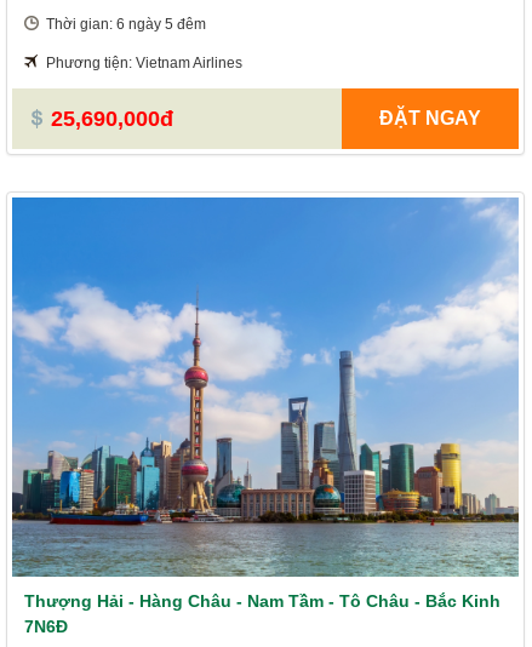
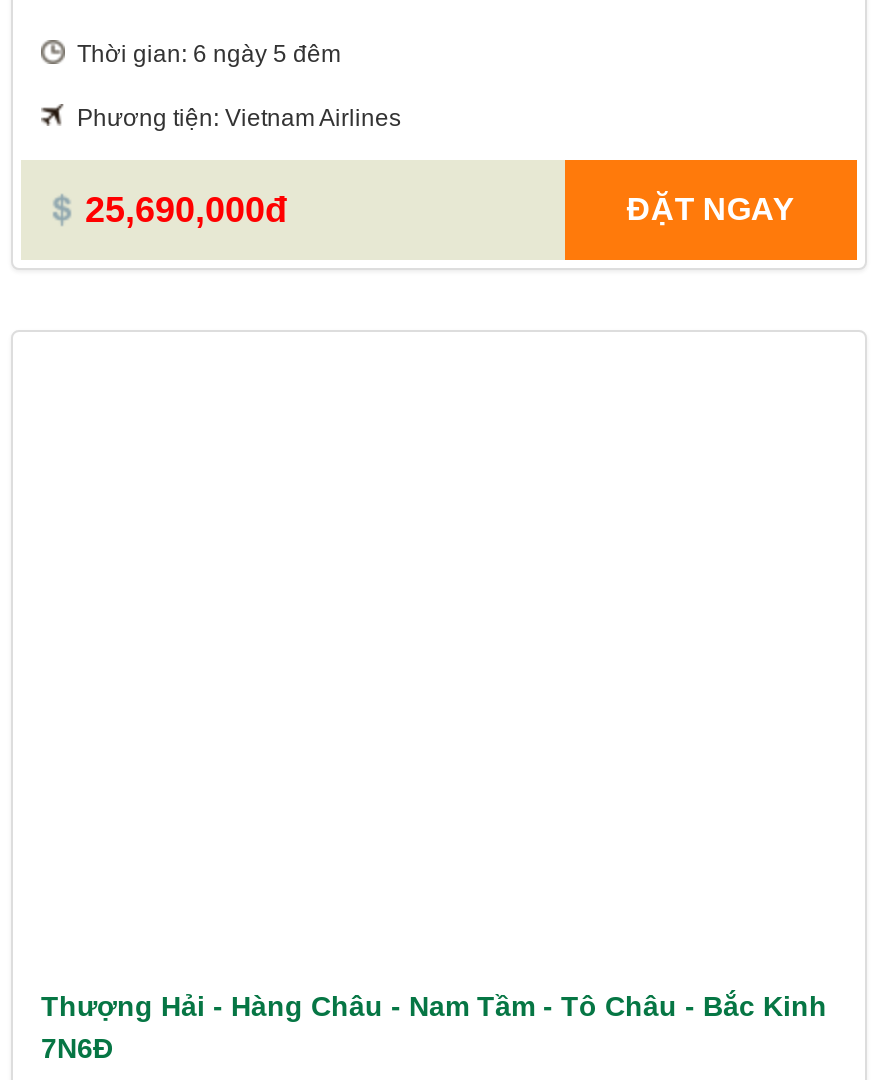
- [image]
